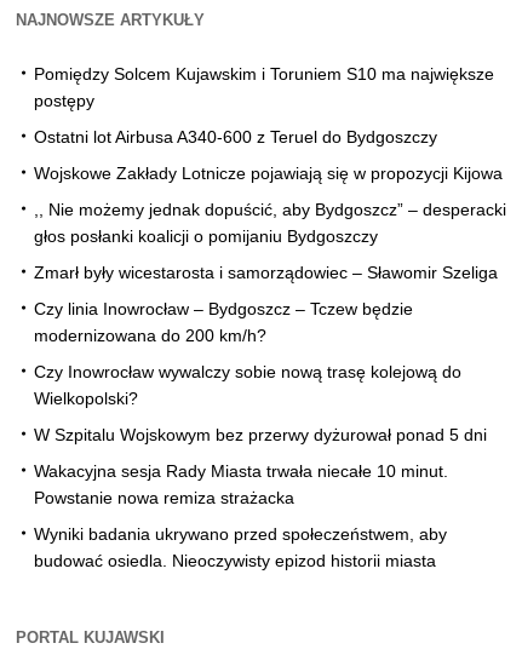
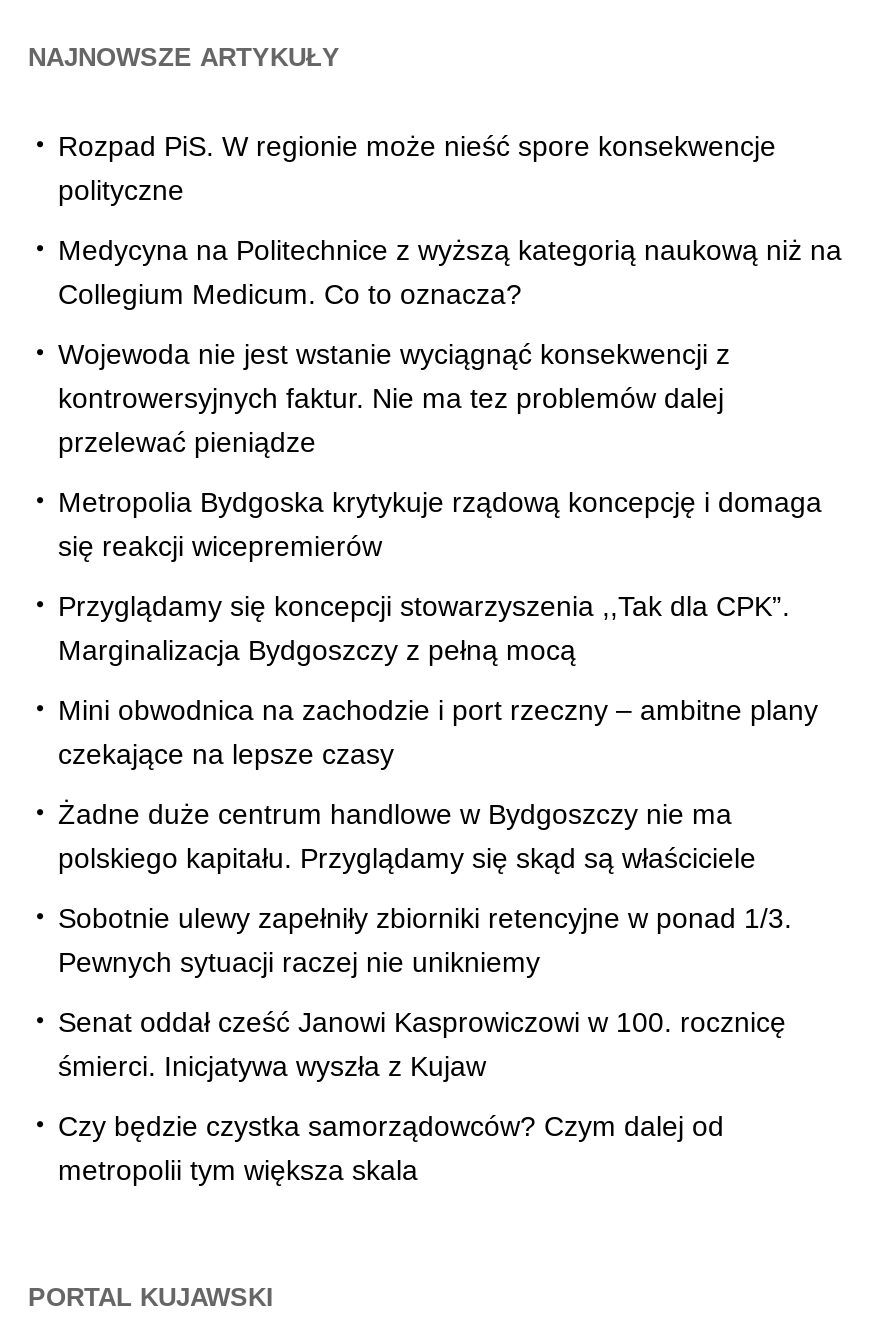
- Pomiędzy Solcem Kujawskim i Toruniem S10 ma największe
- postępy
+ Rozpad PiS. W regionie może nieść spore konsekwencje
+ polityczne

- Ostatni lot Airbusa A340-600 z Teruel do Bydgoszczy
+ Medycyna na Politechnice z wyższą kategorią naukową niż na
+ Collegium Medicum. Co to oznacza?

- Wojskowe Zakłady Lotnicze pojawiają się w propozycji Kijowa
+ Wojewoda nie jest wstanie wyciągnąć konsekwencji z
+ kontrowersyjnych faktur. Nie ma tez problemów dalej
+ przelewać pieniądze

- ,, Nie możemy jednak dopuścić, aby Bydgoszcz” – desperacki
- głos posłanki koalicji o pomijaniu Bydgoszczy
+ Metropolia Bydgoska krytykuje rządową koncepcję i domaga
+ się reakcji wicepremierów

- Zmarł były wicestarosta i samorządowiec – Sławomir Szeliga
+ Przyglądamy się koncepcji stowarzyszenia ,,Tak dla CPK”.
+ Marginalizacja Bydgoszczy z pełną mocą

- Czy linia Inowrocław – Bydgoszcz – Tczew będzie
- modernizowana do 200 km/h?
+ Mini obwodnica na zachodzie i port rzeczny – ambitne plany
+ czekające na lepsze czasy

- Czy Inowrocław wywalczy sobie nową trasę kolejową do
- Wielkopolski?
+ Żadne duże centrum handlowe w Bydgoszczy nie ma
+ polskiego kapitału. Przyglądamy się skąd są właściciele

- W Szpitalu Wojskowym bez przerwy dyżurował ponad 5 dni
+ Sobotnie ulewy zapełniły zbiorniki retencyjne w ponad 1/3.
+ Pewnych sytuacji raczej nie unikniemy

- Wakacyjna sesja Rady Miasta trwała niecałe 10 minut.
- Powstanie nowa remiza strażacka
+ Senat oddał cześć Janowi Kasprowiczowi w 100. rocznicę
+ śmierci. Inicjatywa wyszła z Kujaw

- Wyniki badania ukrywano przed społeczeństwem, aby
- budować osiedla. Nieoczywisty epizod historii miasta
+ Czy będzie czystka samorządowców? Czym dalej od
+ metropolii tym większa skala
